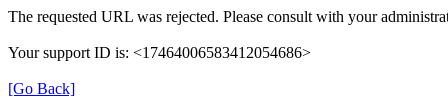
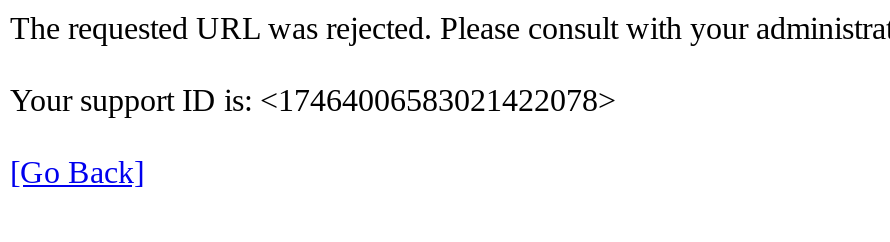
- Your support ID is: <17464006583412054686>
+ Your support ID is: <17464006583021422078>
